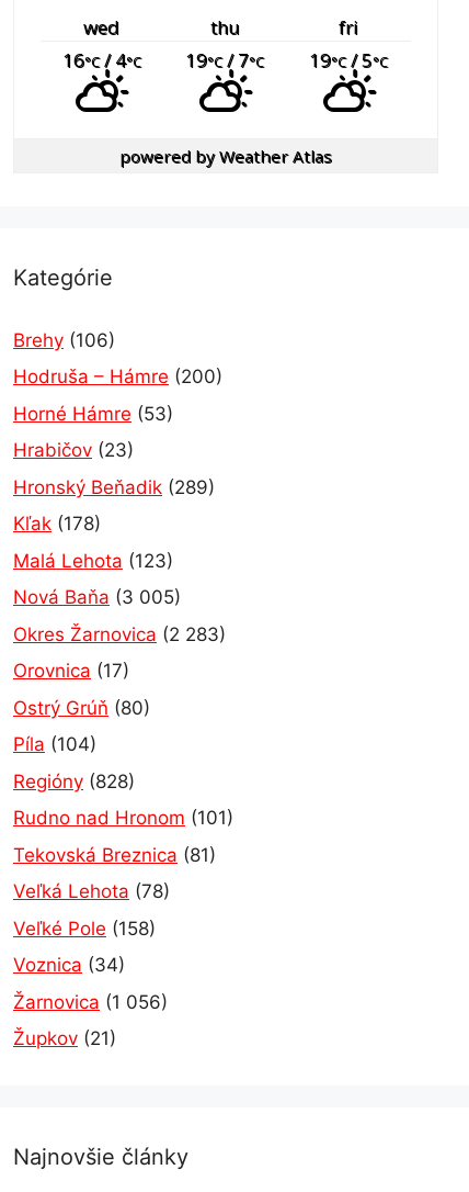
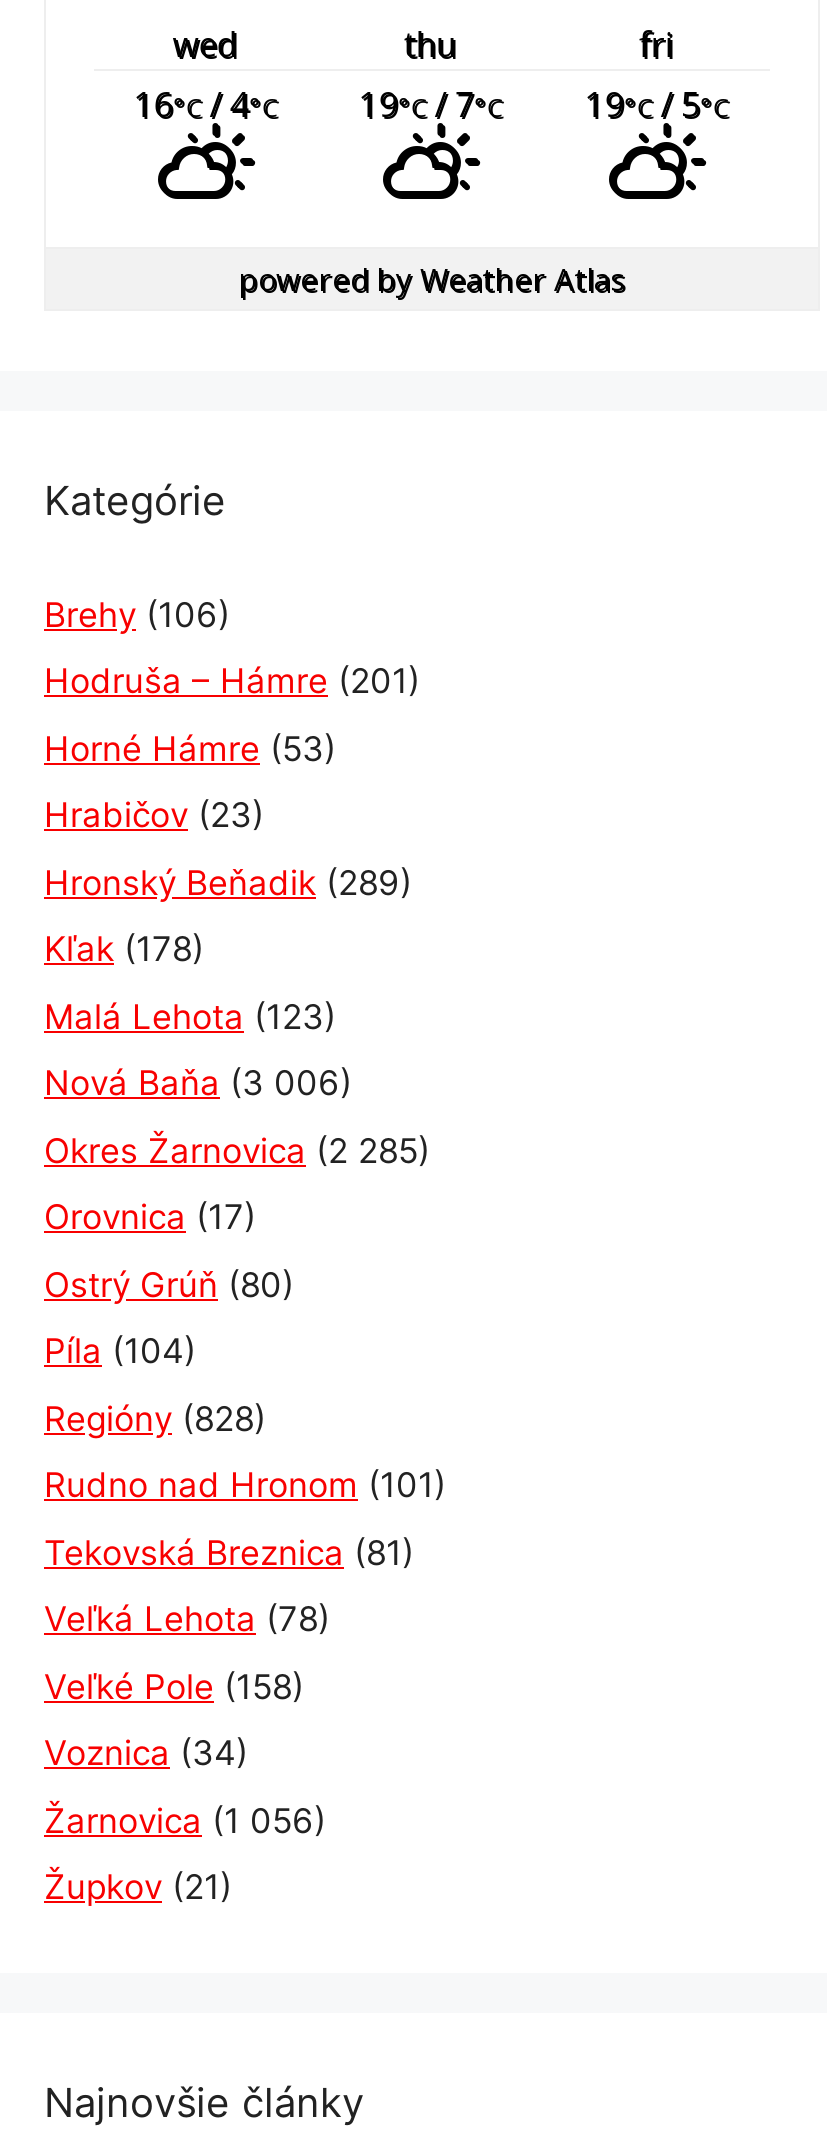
- Hodruša – Hámre (200)
+ Hodruša – Hámre (201)

- Nová Baňa (3 005)
+ Nová Baňa (3 006)

- Okres Žarnovica (2 283)
+ Okres Žarnovica (2 285)
